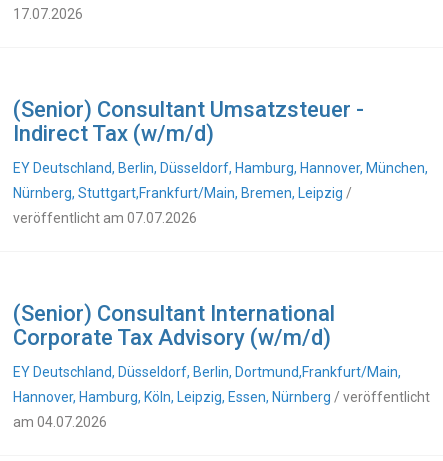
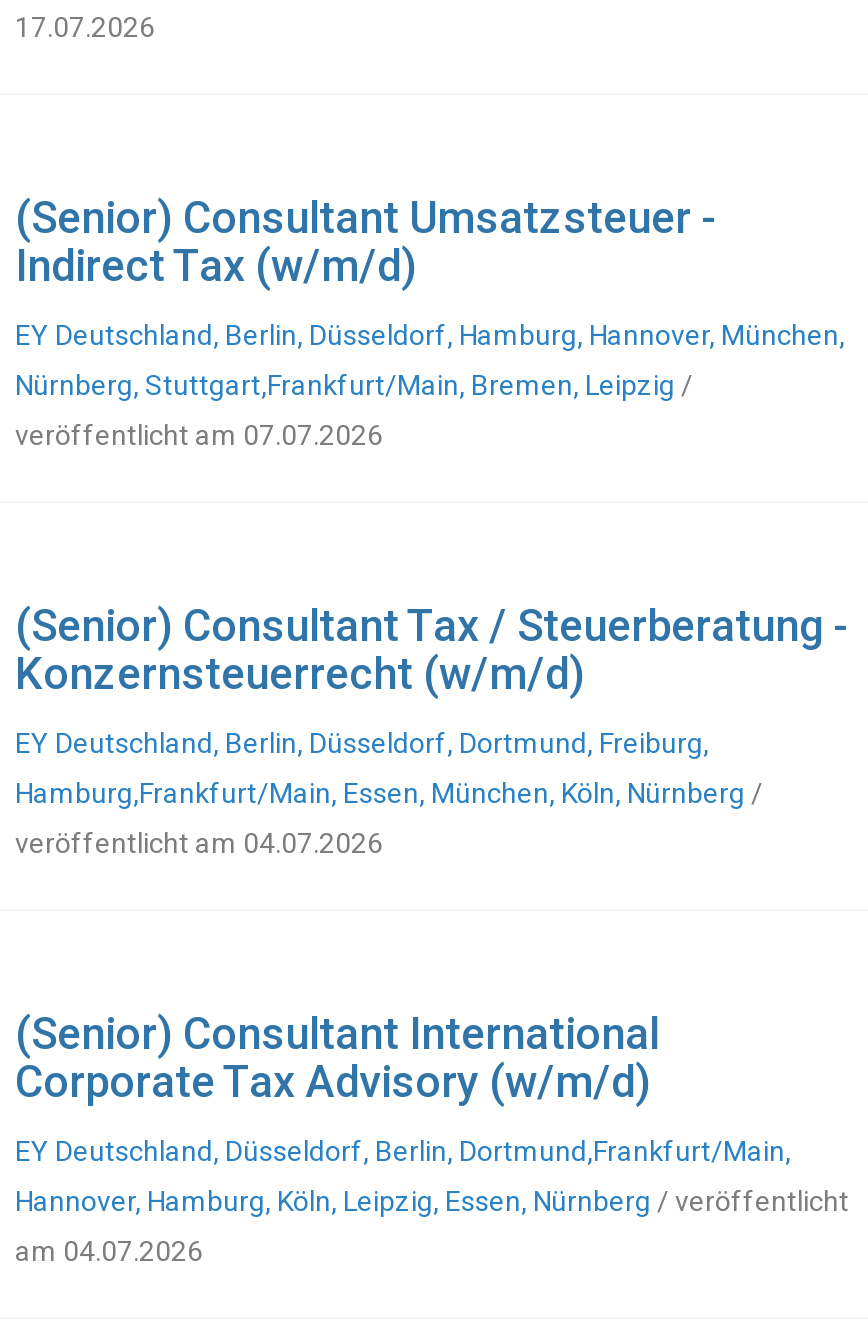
+ (Senior) Consultant Tax / Steuerberatung -
+ Konzernsteuerrecht (w/m/d)
+ EY Deutschland, Berlin, Düsseldorf, Dortmund, Freiburg,
+ Hamburg,Frankfurt/Main, Essen, München, Köln, Nürnberg /
+ veröffentlicht am 04.07.2026
